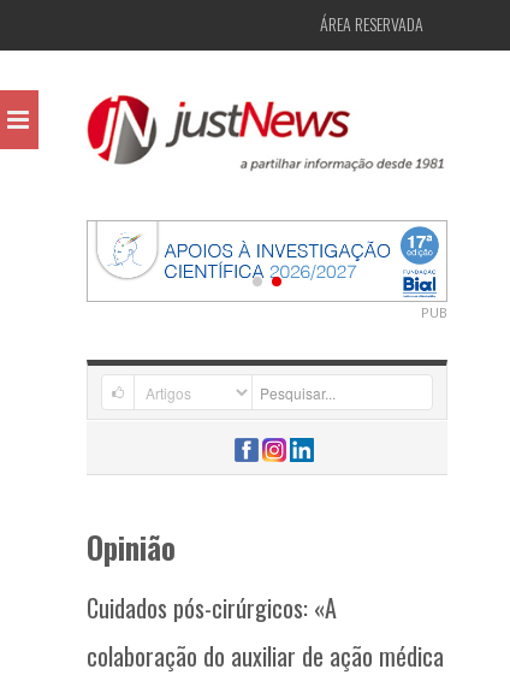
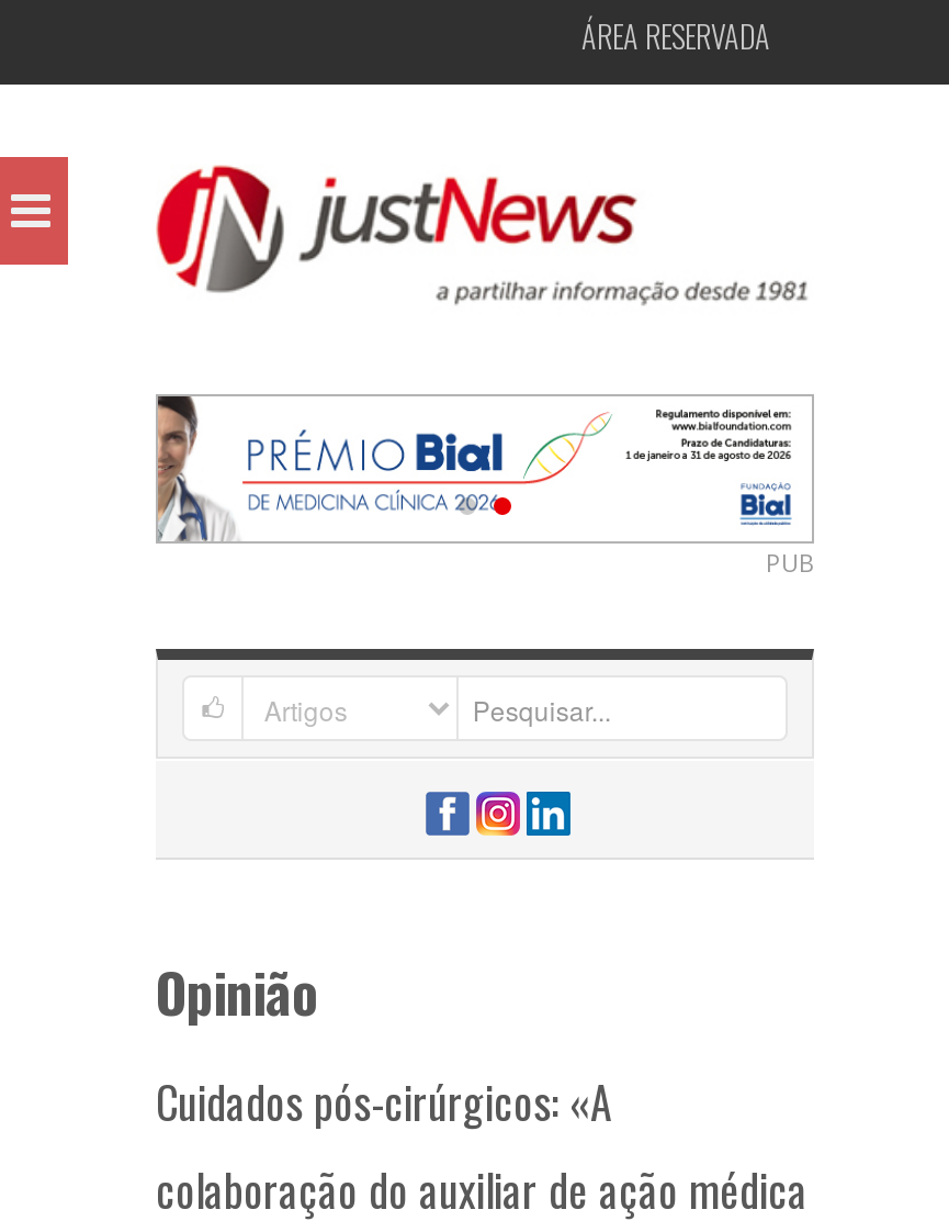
- [image]
+ [image]
